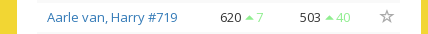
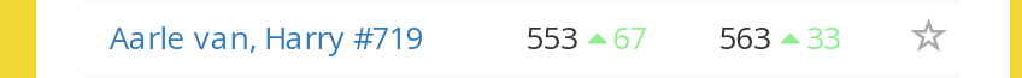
- 620
+ 553

- 7
+ 67

- 503
+ 563

- 40
+ 33
